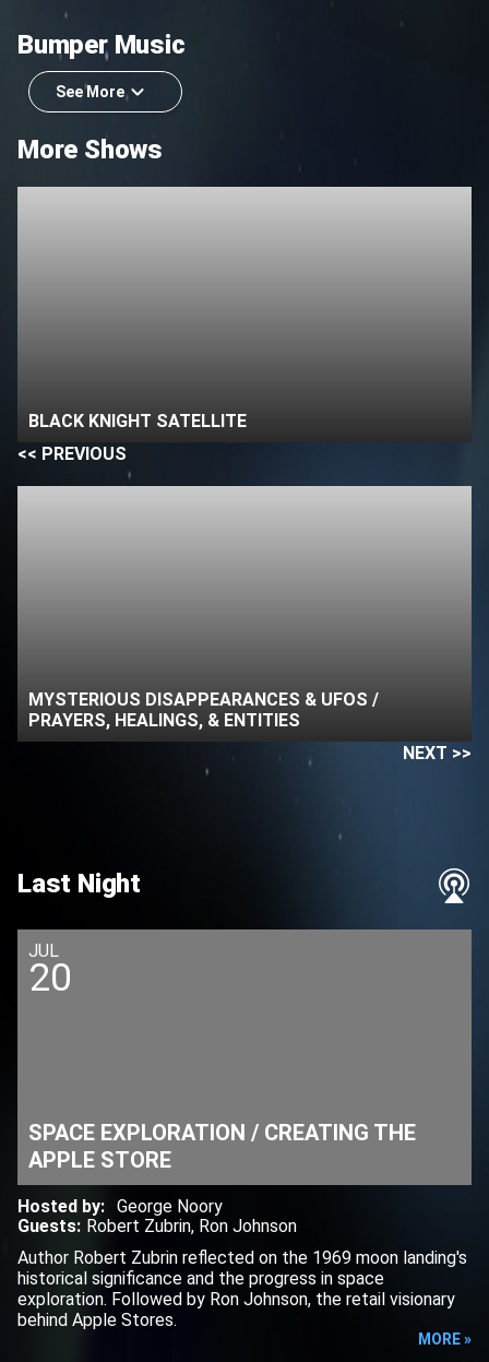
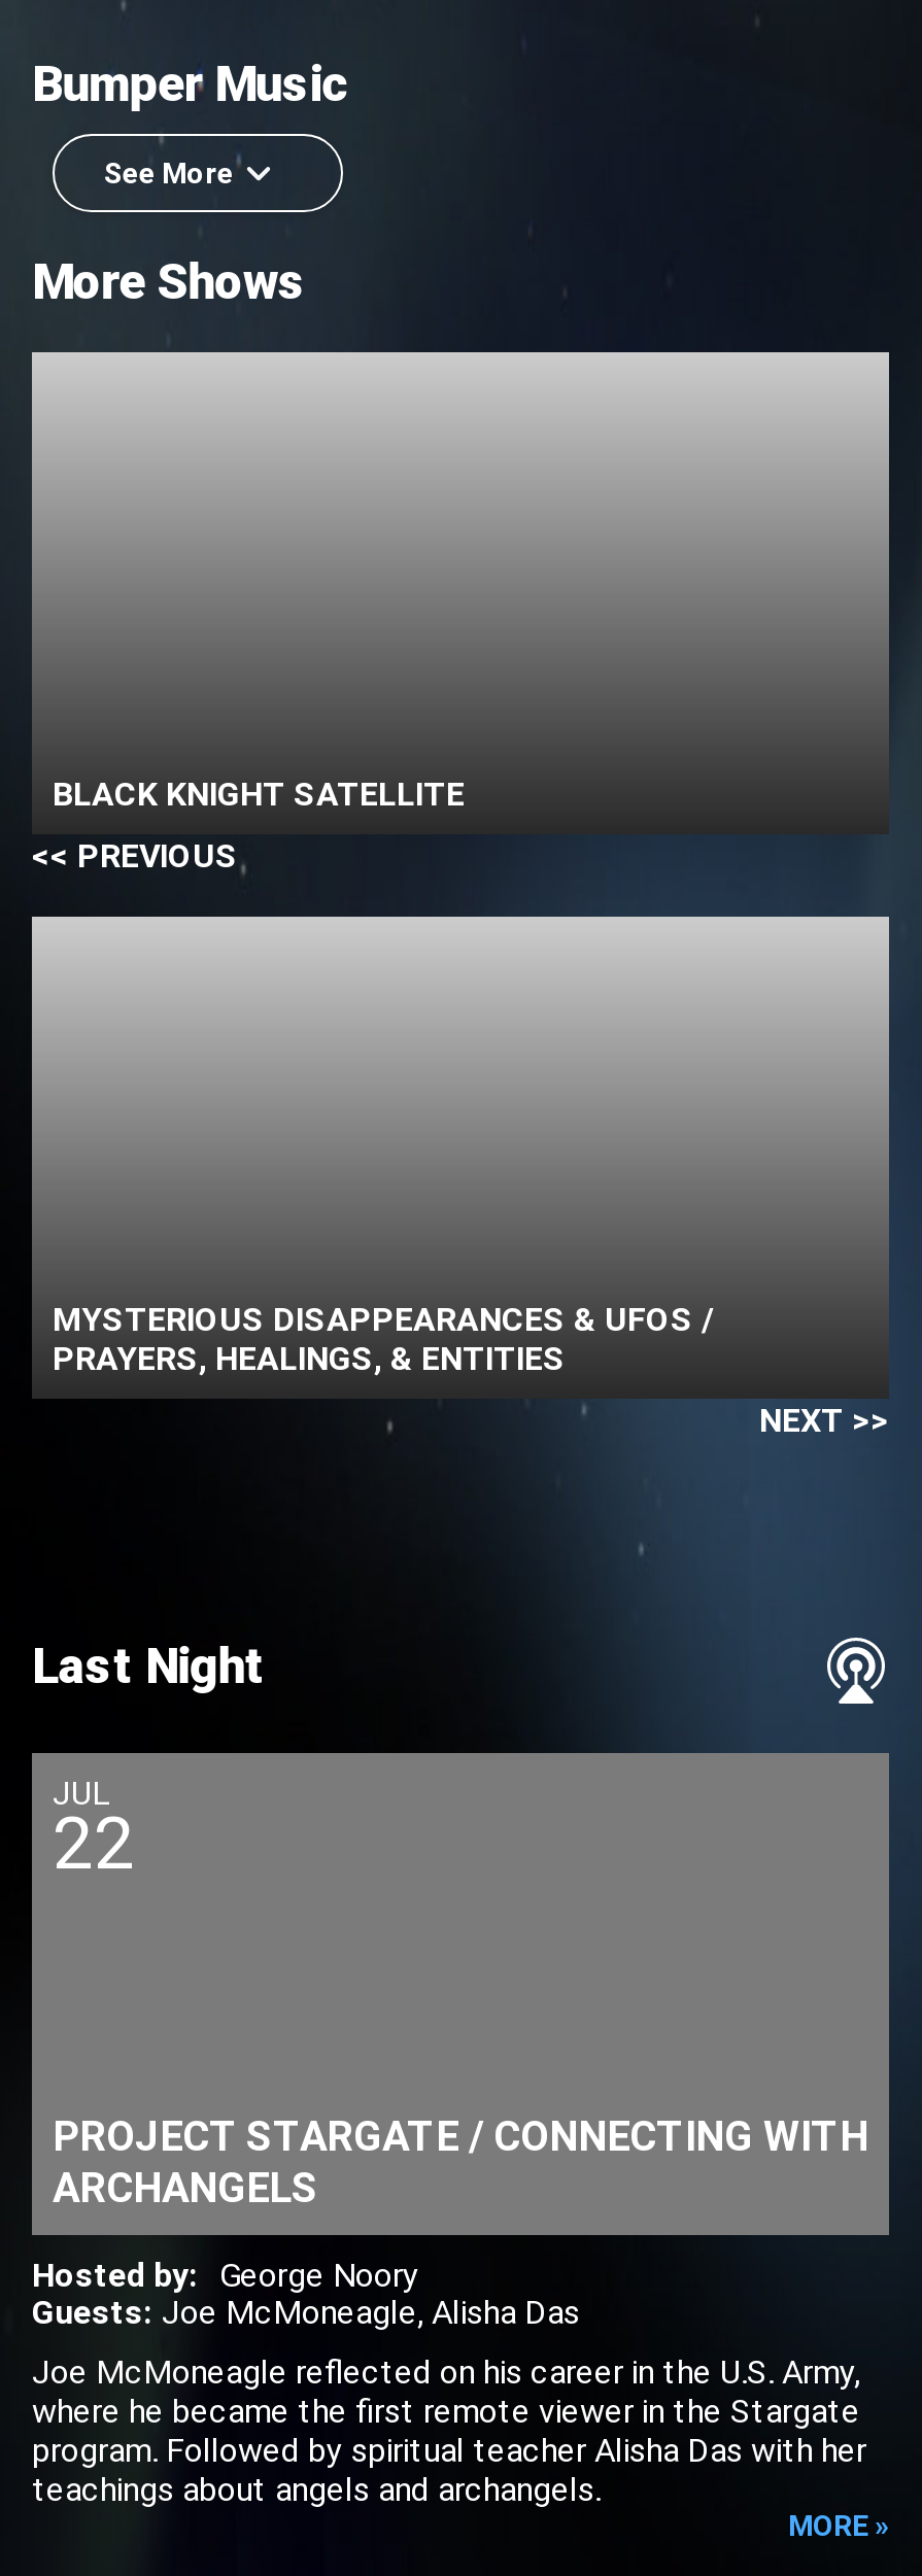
- 20
+ 22

- SPACE EXPLORATION / CREATING THE
- APPLE STORE
+ PROJECT STARGATE / CONNECTING WITH
+ ARCHANGELS

- Guests: Robert Zubrin, Ron Johnson
+ Guests: Joe McMoneagle, Alisha Das

- Author Robert Zubrin reflected on the 1969 moon landing's
- historical significance and the progress in space
- exploration. Followed by Ron Johnson, the retail visionary
- behind Apple Stores.
+ Joe McMoneagle reflected on his career in the U.S. Army,
+ where he became the first remote viewer in the Stargate
+ program. Followed by spiritual teacher Alisha Das with her
+ teachings about angels and archangels.
